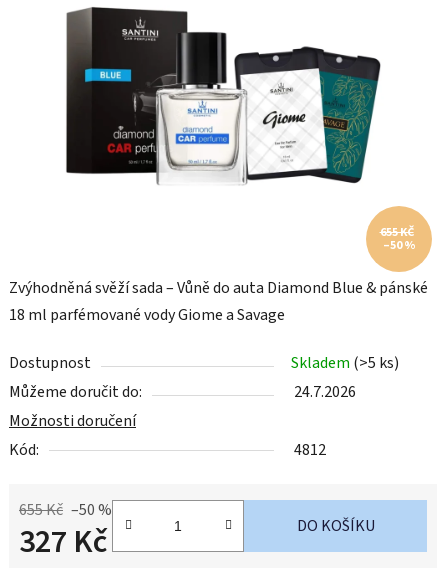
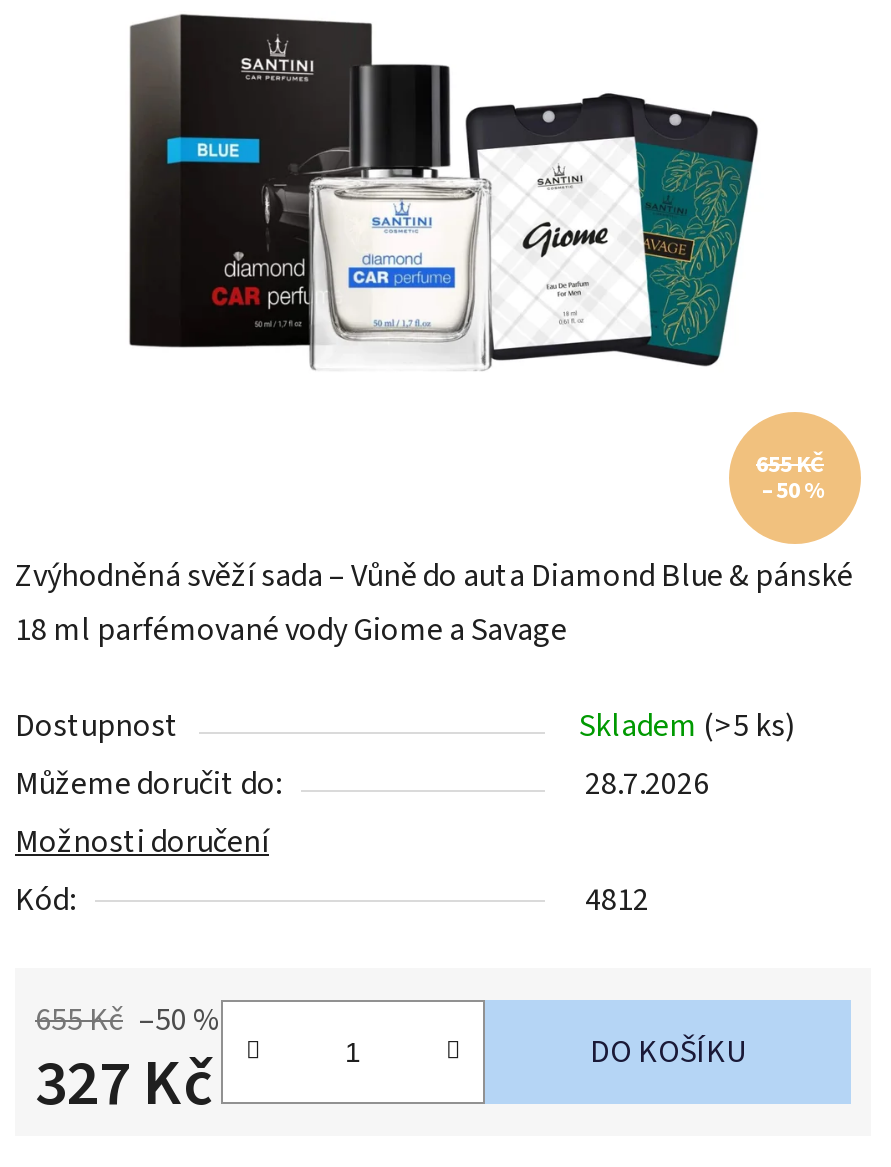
- 24.7.2026
+ 28.7.2026
